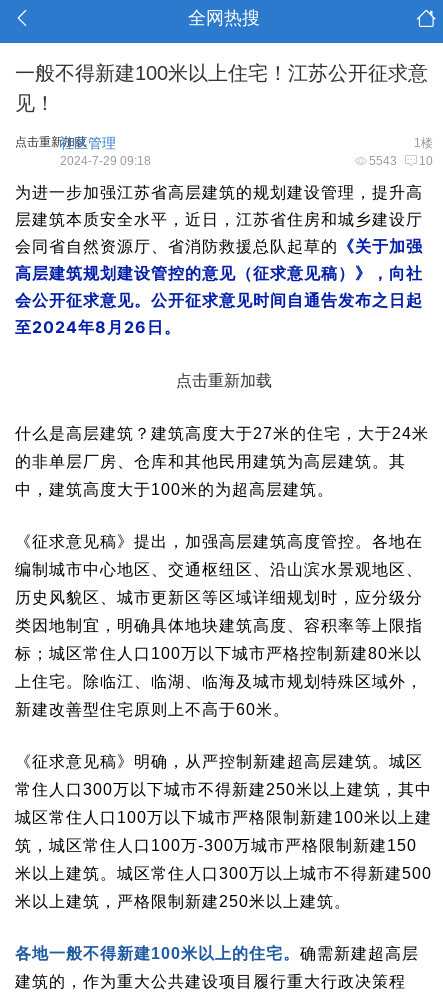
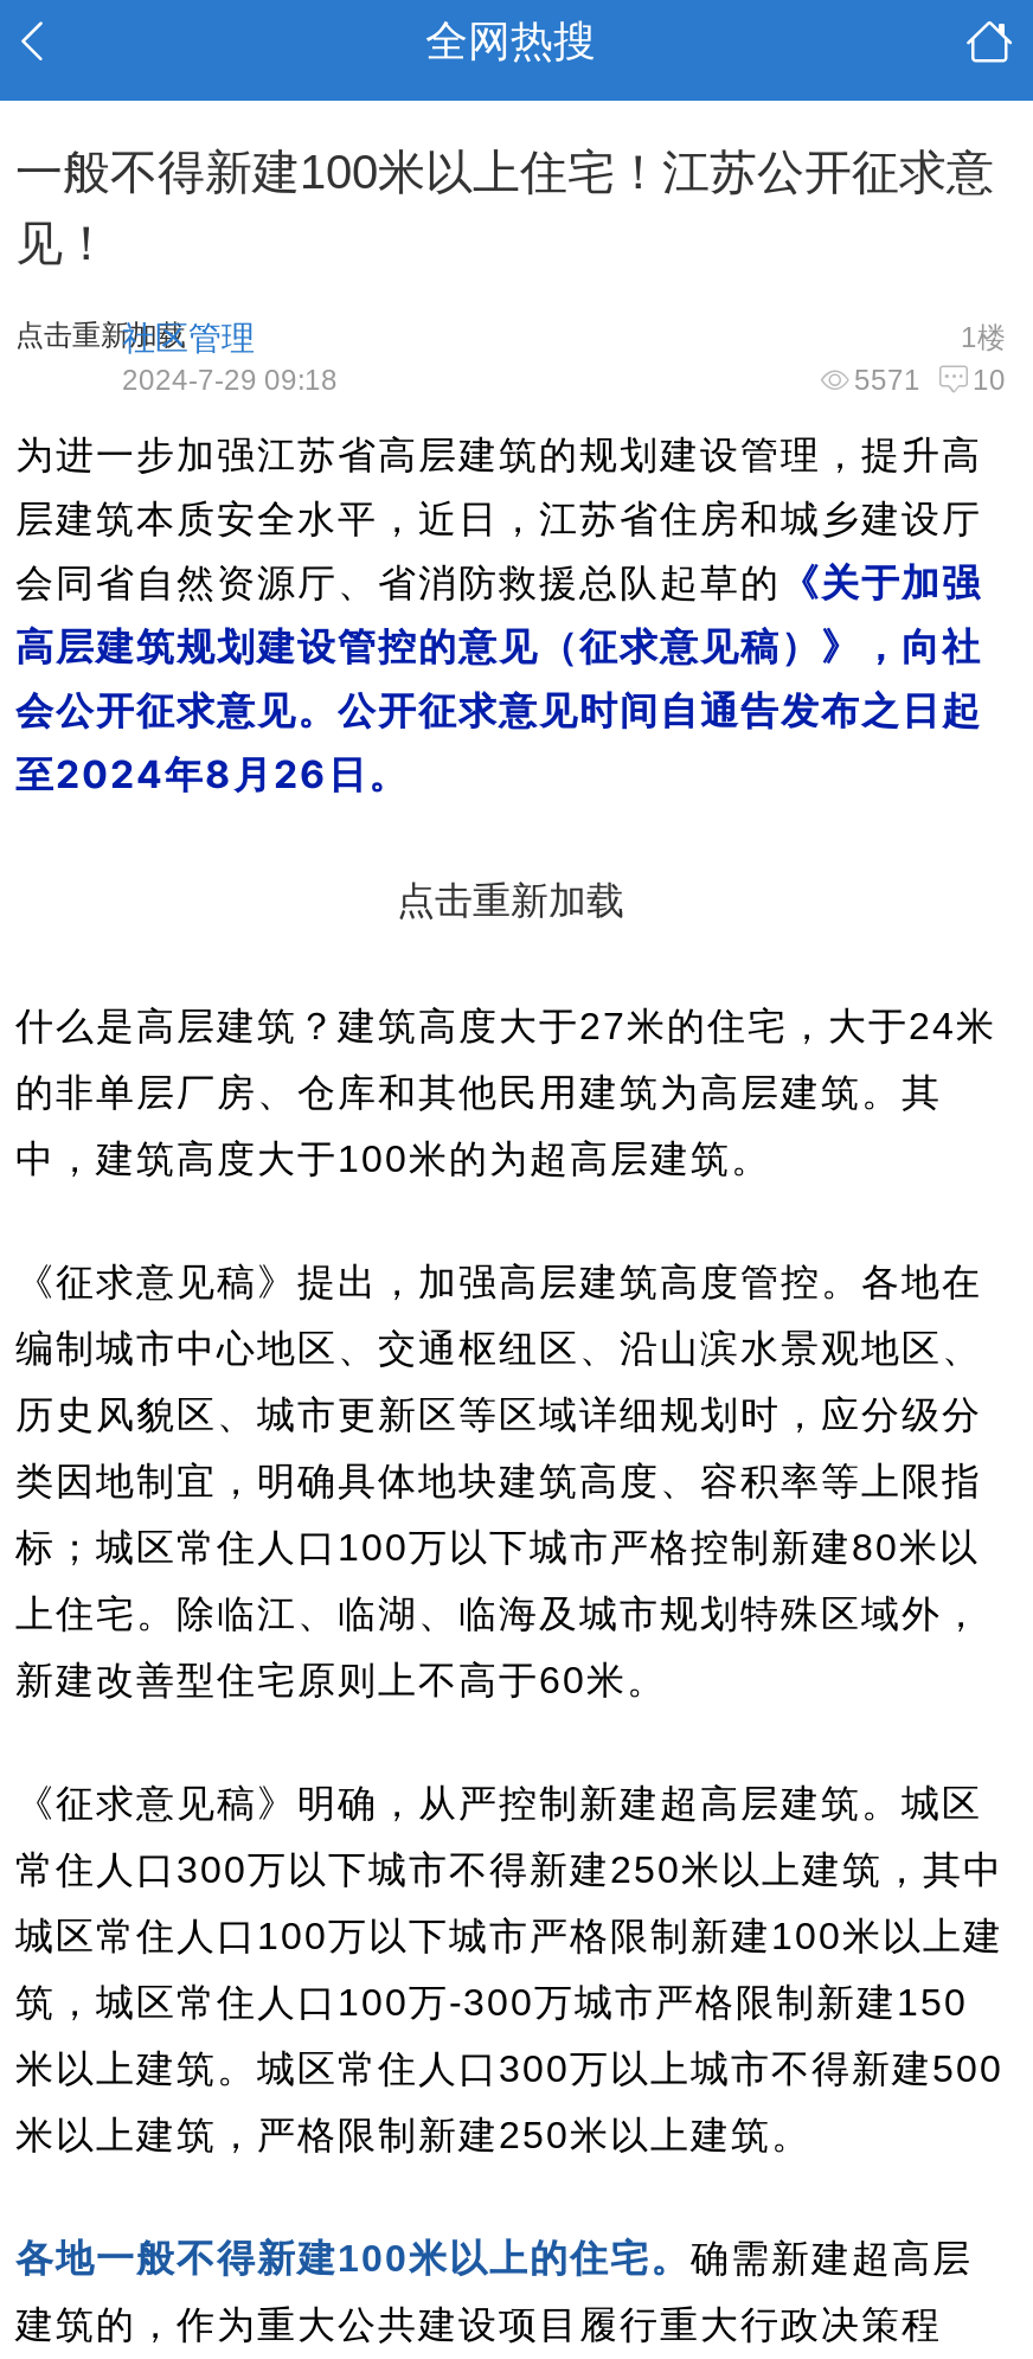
- 5543 10
+ 5571 10
